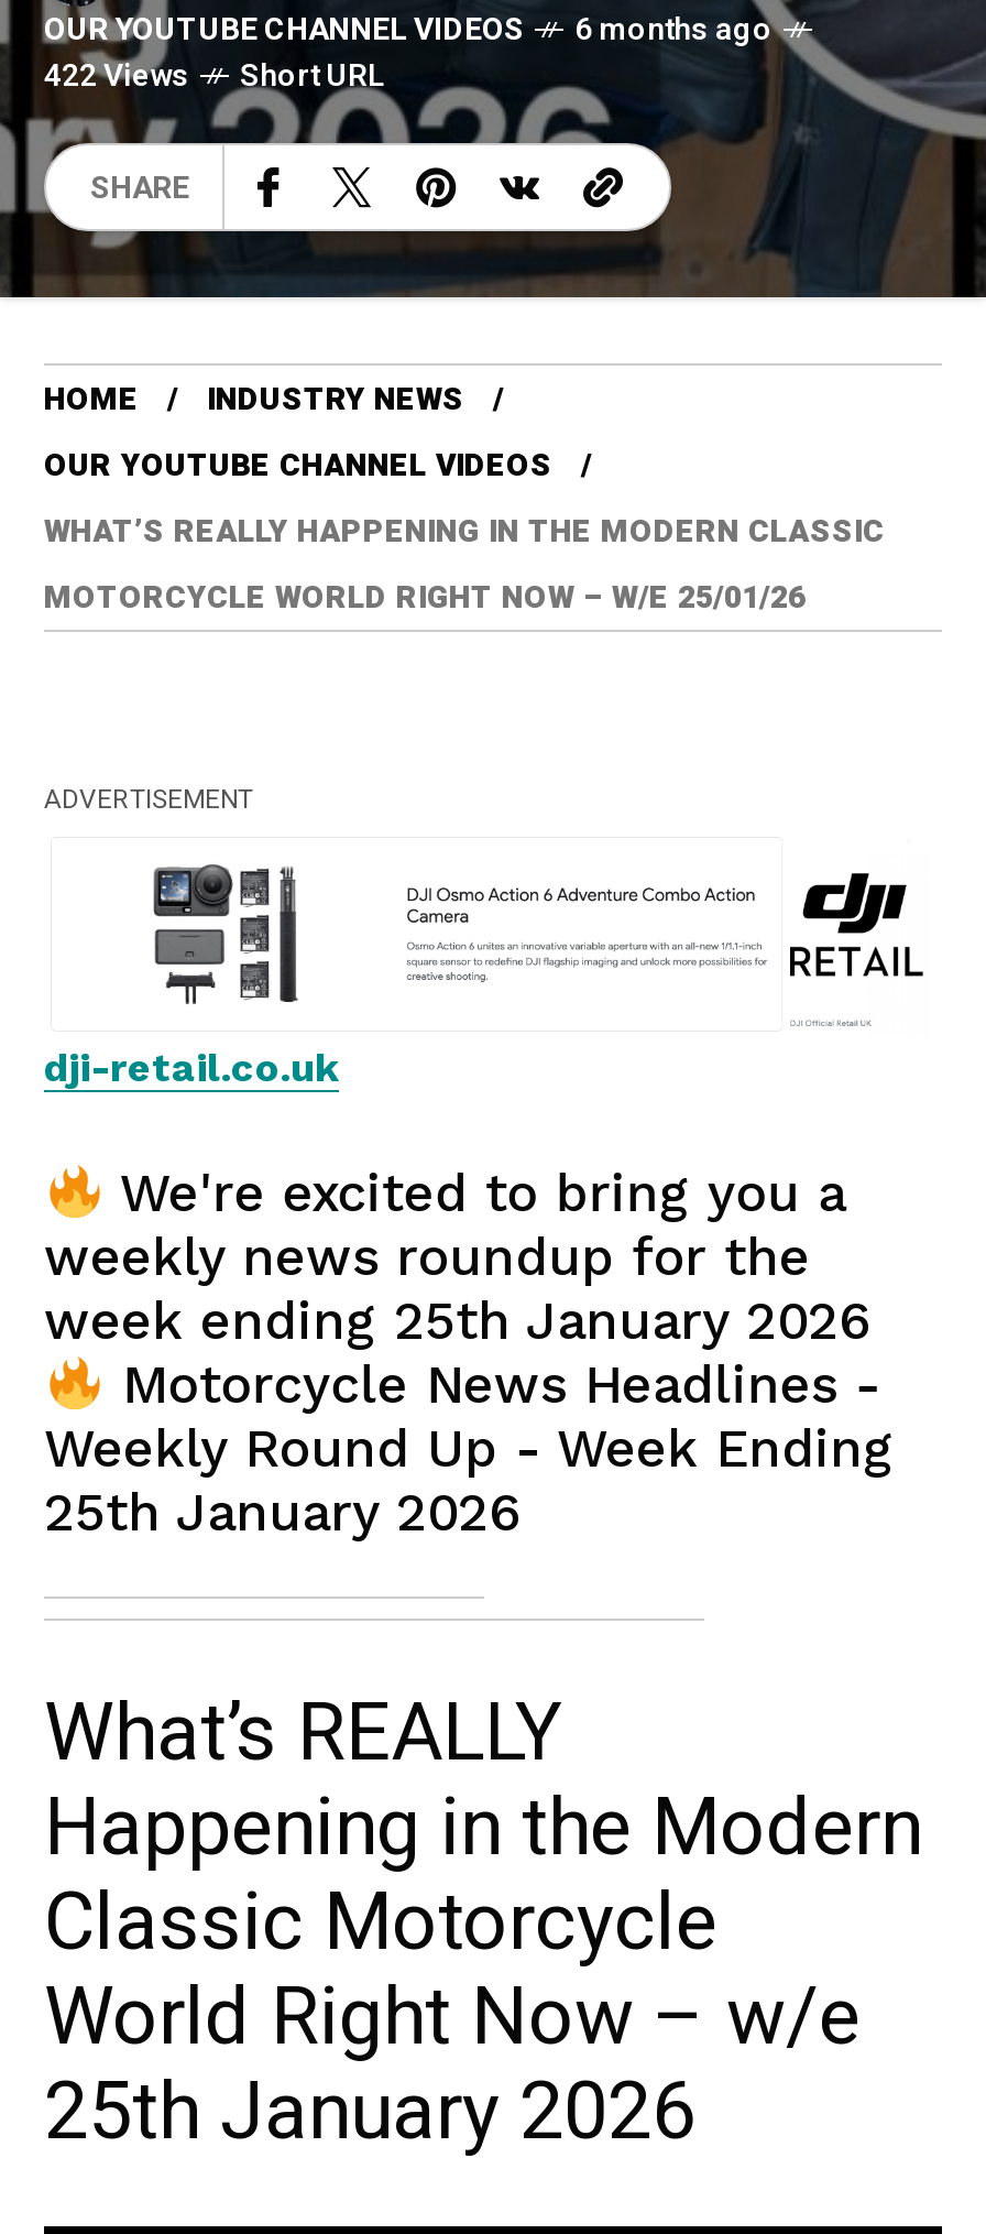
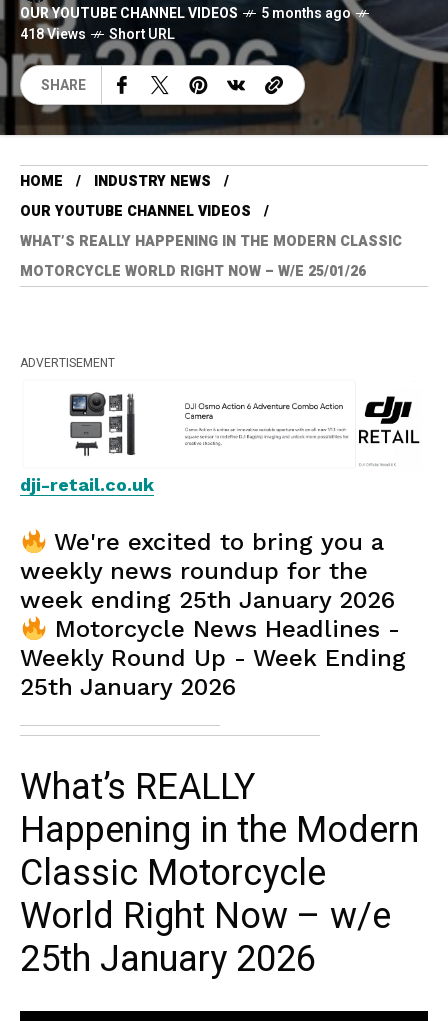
- OUR YOUTUBE CHANNEL VIDEOS 6 months ago
+ OUR YOUTUBE CHANNEL VIDEOS 5 months ago

- 422 Views Short URL
+ 418 Views Short URL
